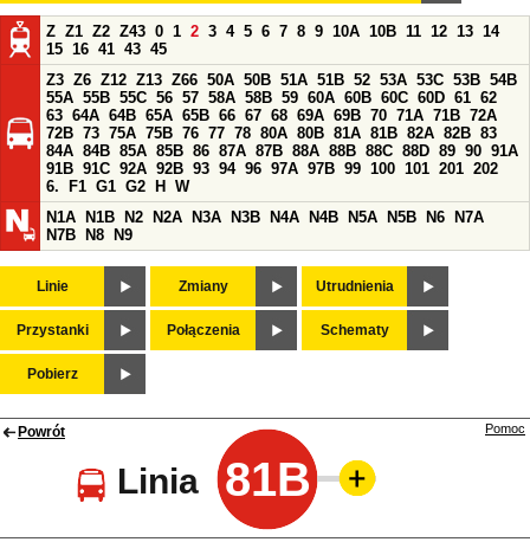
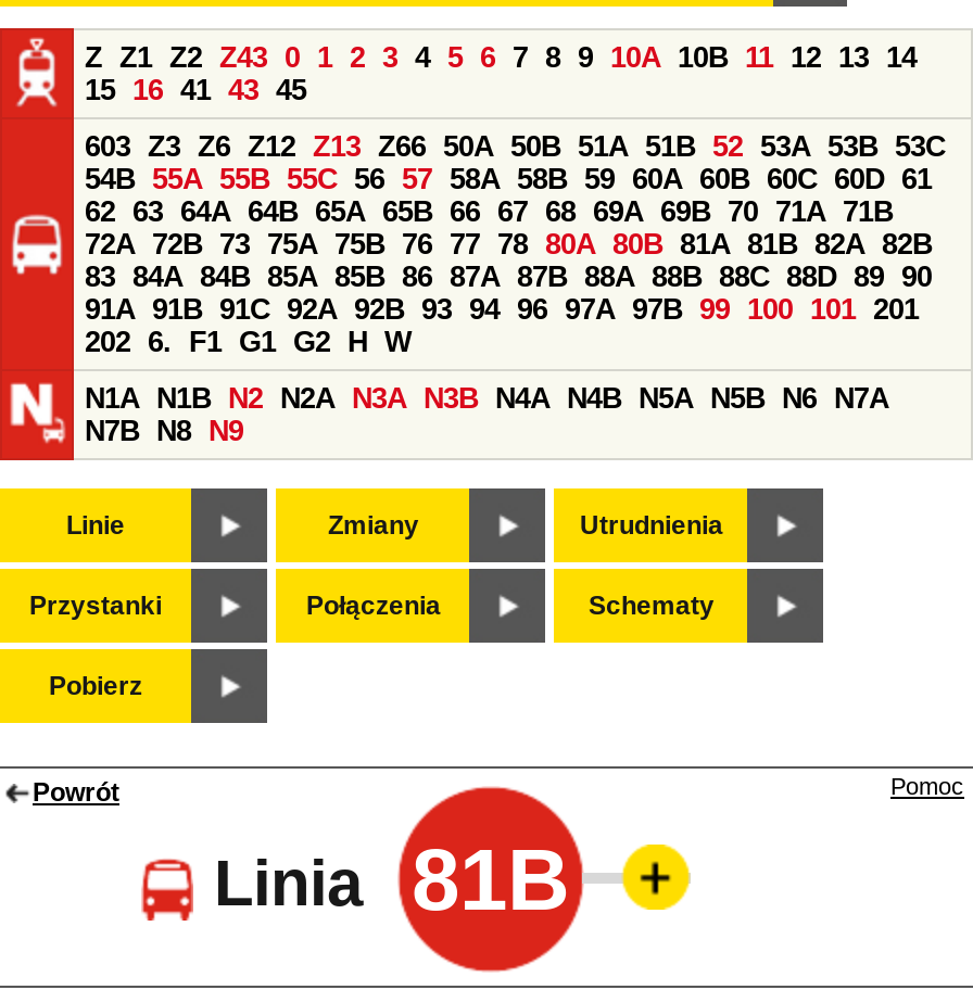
- Z3 Z6 Z12 Z13 Z66 50A 50B 51A 51B 52 53A 53C 53B 54B
- 55A 55B 55C 56 57 58A 58B 59 60A 60B 60C 60D 61 62
- 63 64A 64B 65A 65B 66 67 68 69A 69B 70 71A 71B 72A
- 72B 73 75A 75B 76 77 78 80A 80B 81A 81B 82A 82B 83
- 84A 84B 85A 85B 86 87A 87B 88A 88B 88C 88D 89 90 91A
- 91B 91C 92A 92B 93 94 96 97A 97B 99 100 101 201 202
- 6. F1 G1 G2 H W
+ 603 Z3 Z6 Z12 Z13 Z66 50A 50B 51A 51B 52 53A 53B 53C
+ 54B 55A 55B 55C 56 57 58A 58B 59 60A 60B 60C 60D 61
+ 62 63 64A 64B 65A 65B 66 67 68 69A 69B 70 71A 71B
+ 72A 72B 73 75A 75B 76 77 78 80A 80B 81A 81B 82A 82B
+ 83 84A 84B 85A 85B 86 87A 87B 88A 88B 88C 88D 89 90
+ 91A 91B 91C 92A 92B 93 94 96 97A 97B 99 100 101 201
+ 202 6. F1 G1 G2 H W
